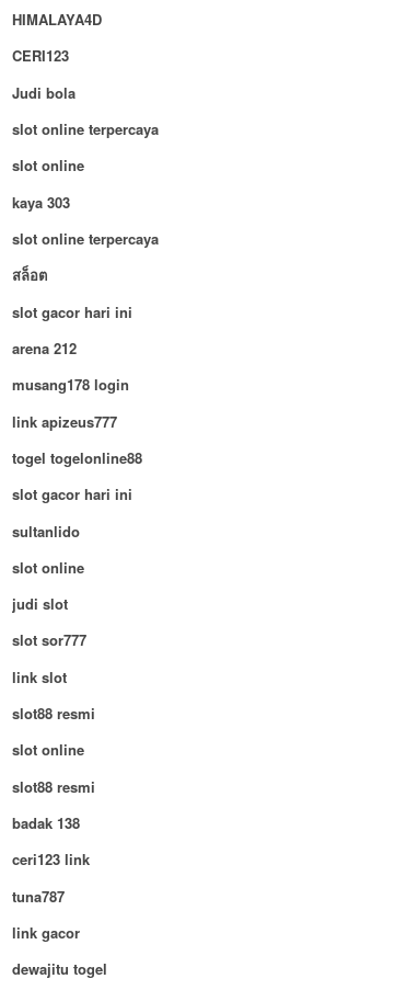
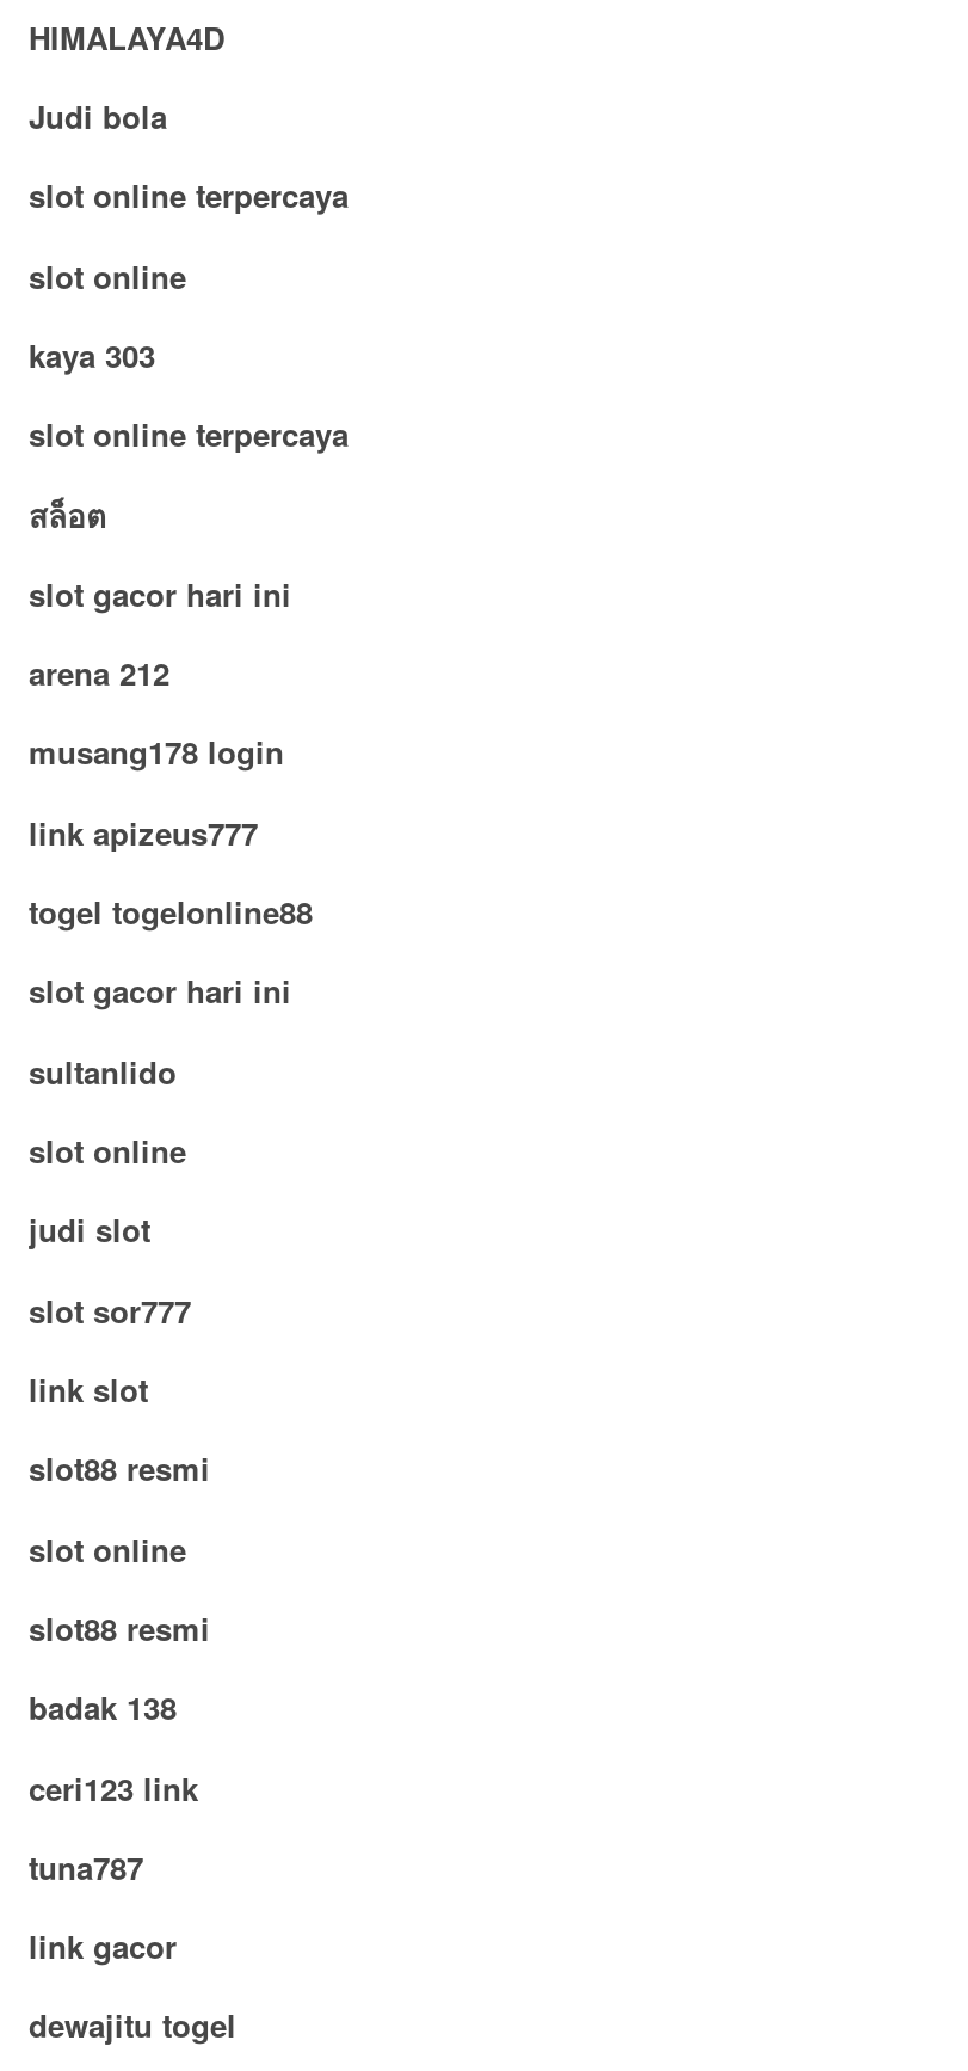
- CERI123
